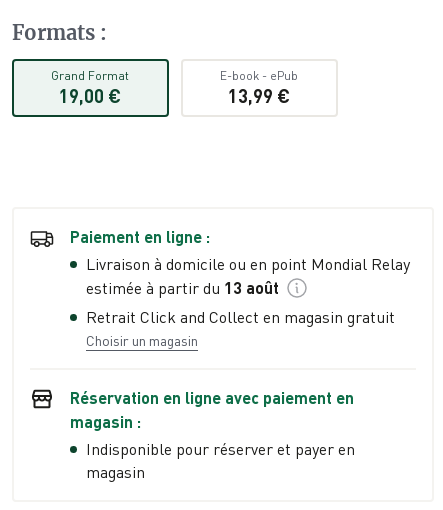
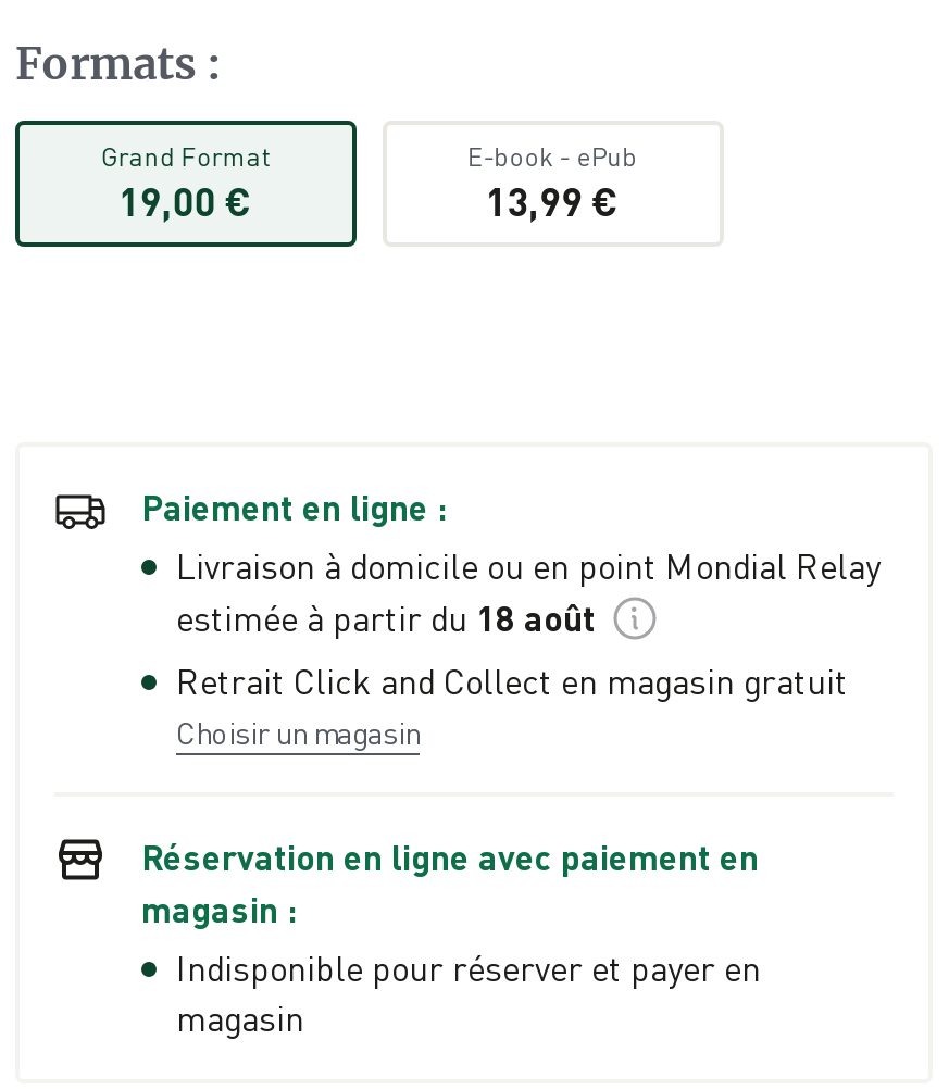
- estimée à partir du 13 août
+ estimée à partir du 18 août
